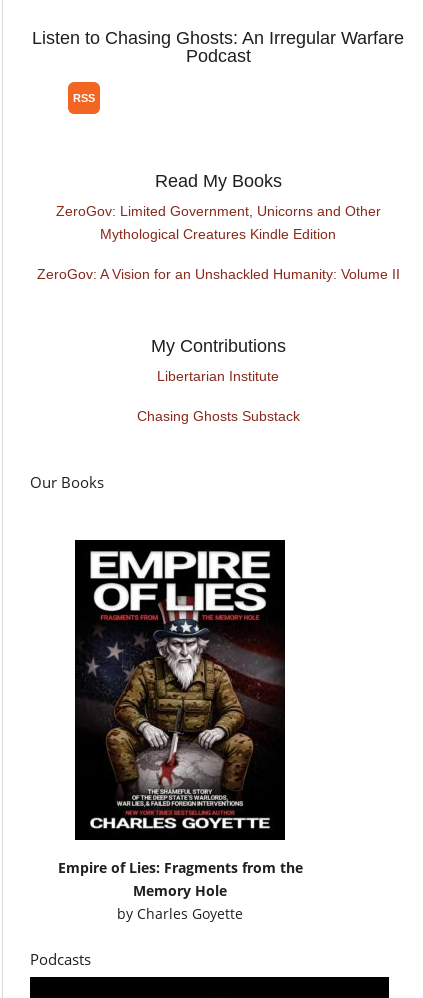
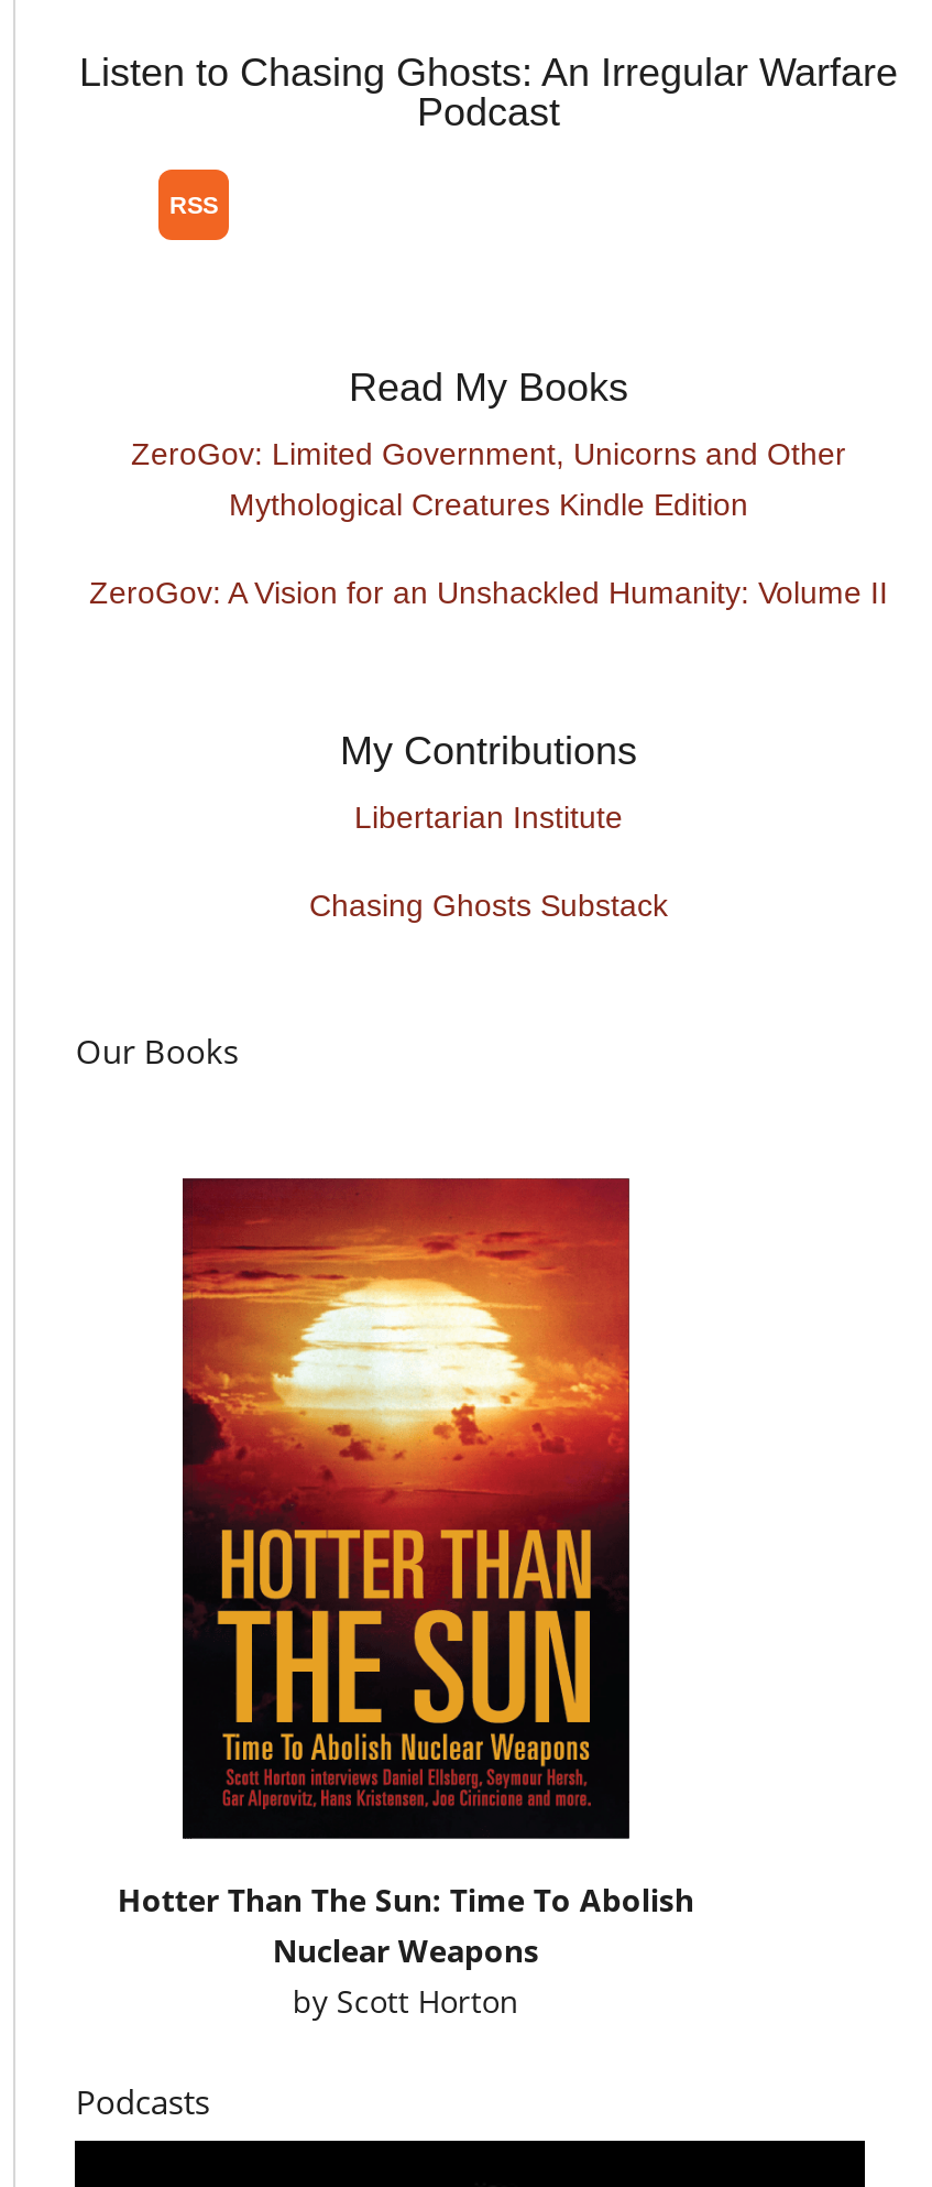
- [image]
- Empire of Lies: Fragments from the
- Memory Hole
- by Charles Goyette
+ [image]
+ Hotter Than The Sun: Time To Abolish
+ Nuclear Weapons
+ by Scott Horton
